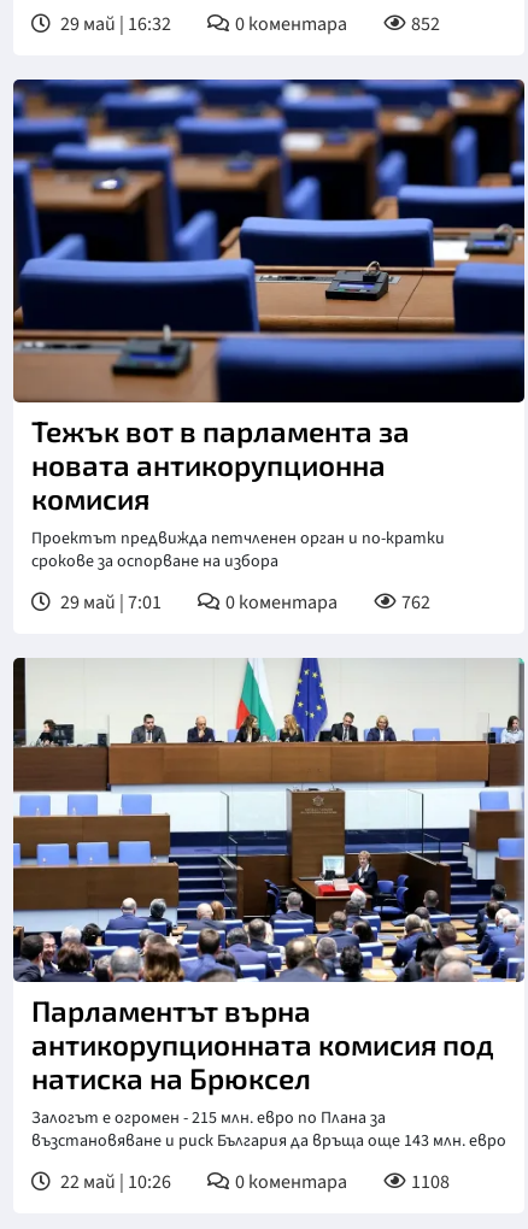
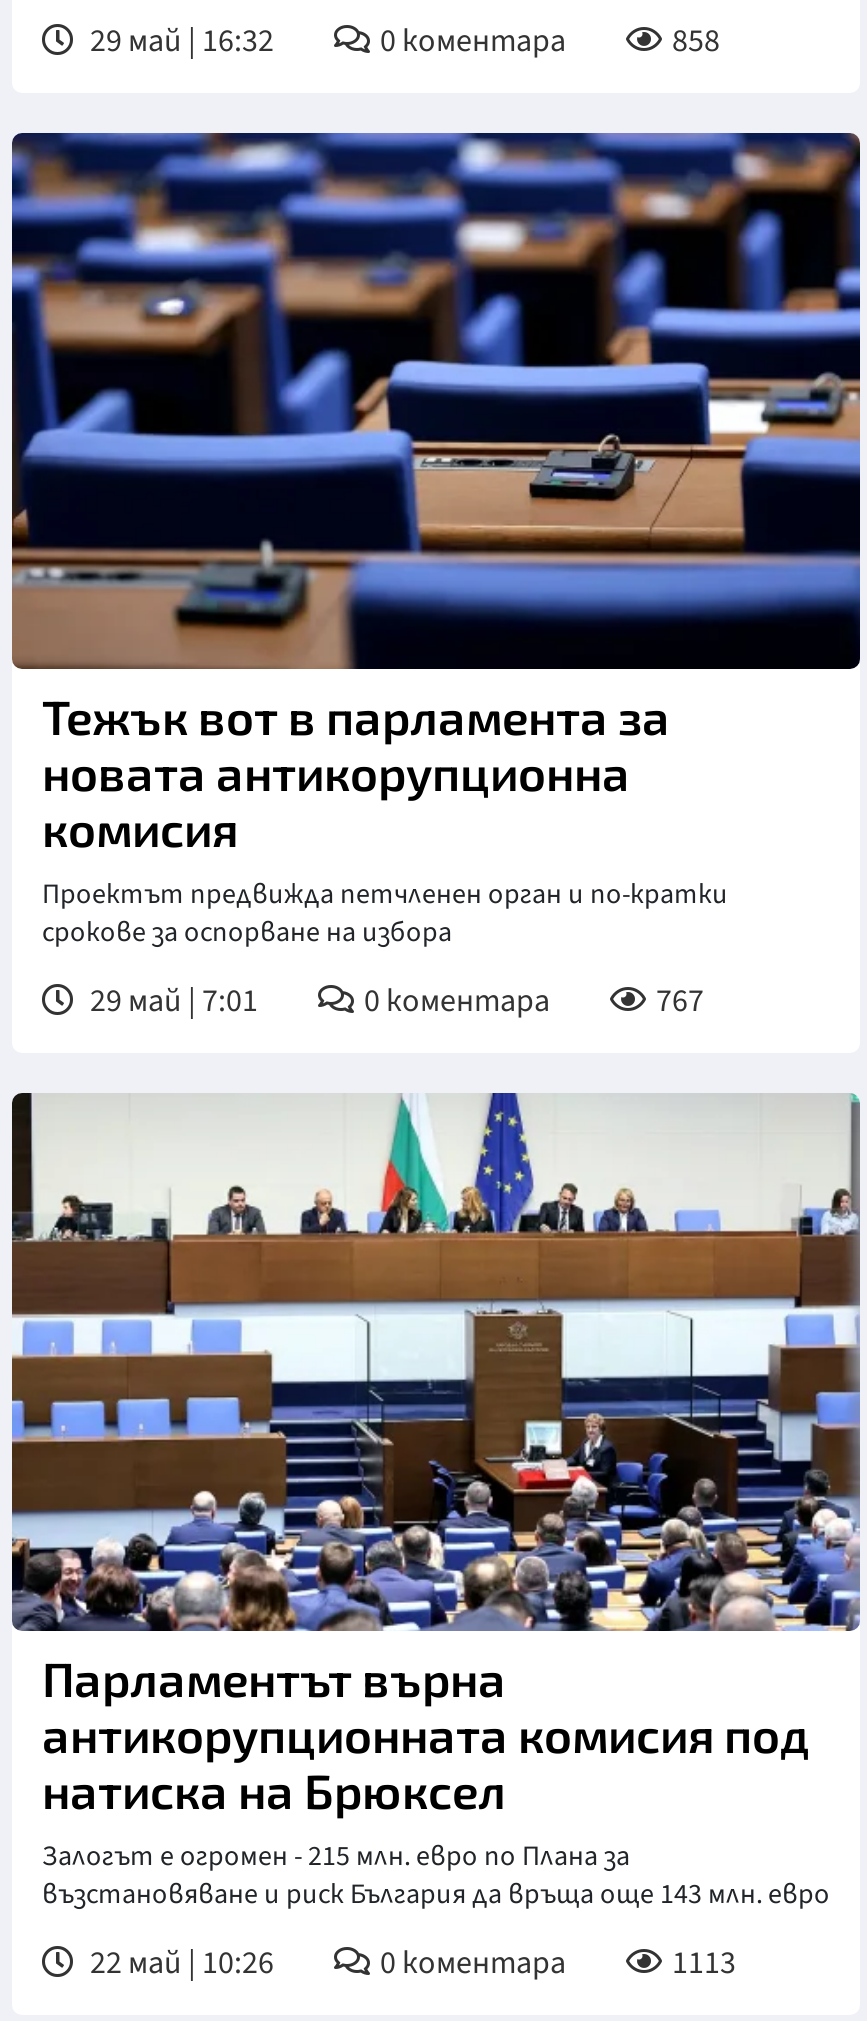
- 852
+ 858

- 762
+ 767

- 1108
+ 1113
